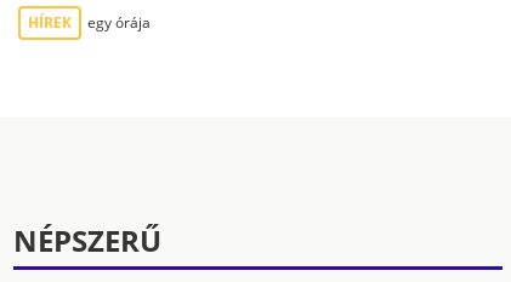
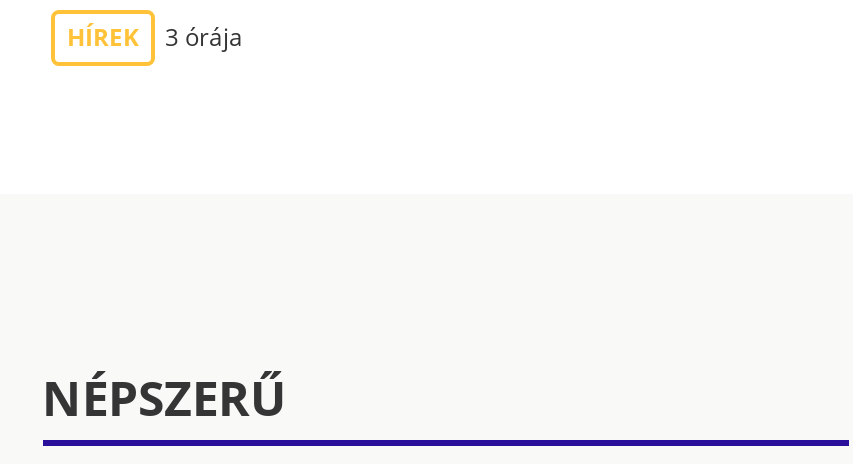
- egy órája
+ 3 órája
